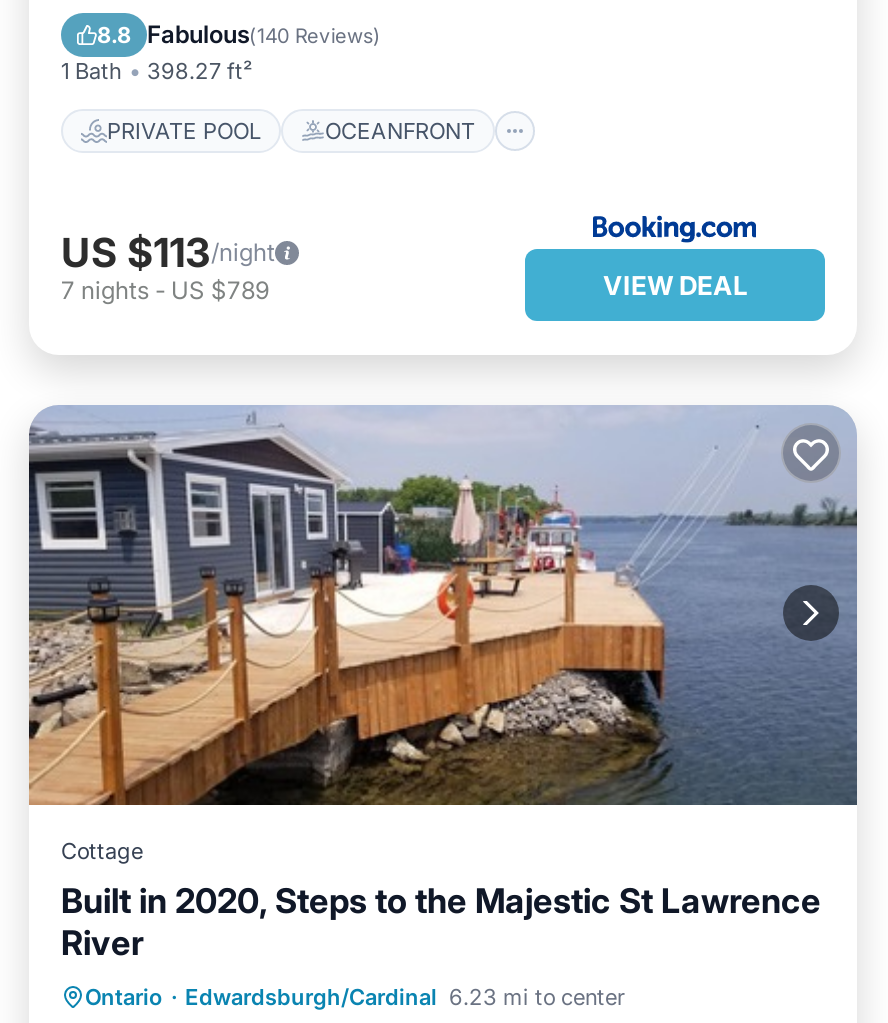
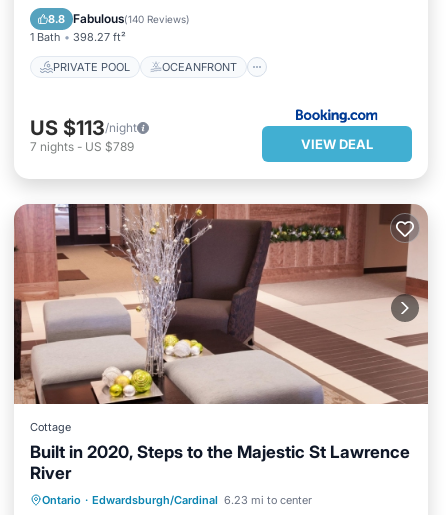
- [image]
+ [image]
